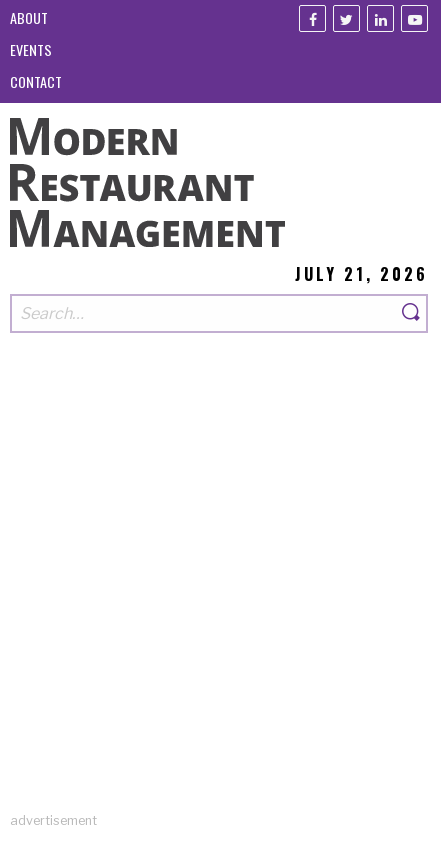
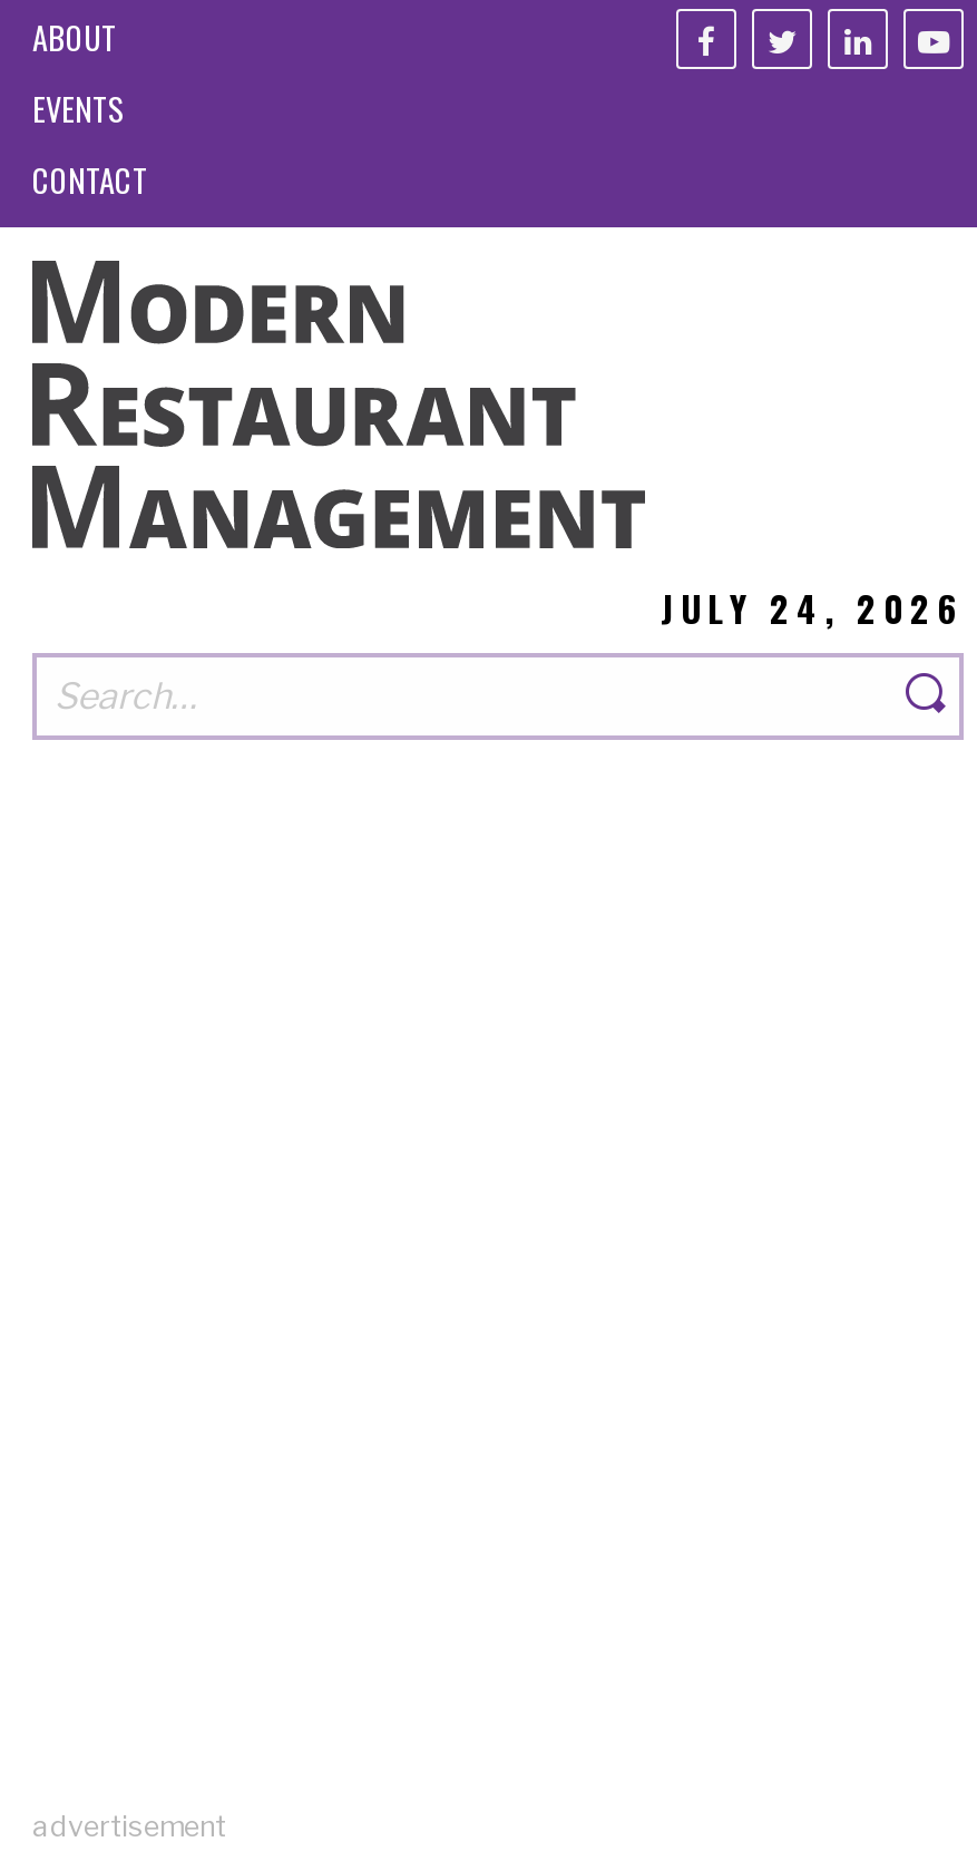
- JULY 21, 2026
+ JULY 24, 2026
